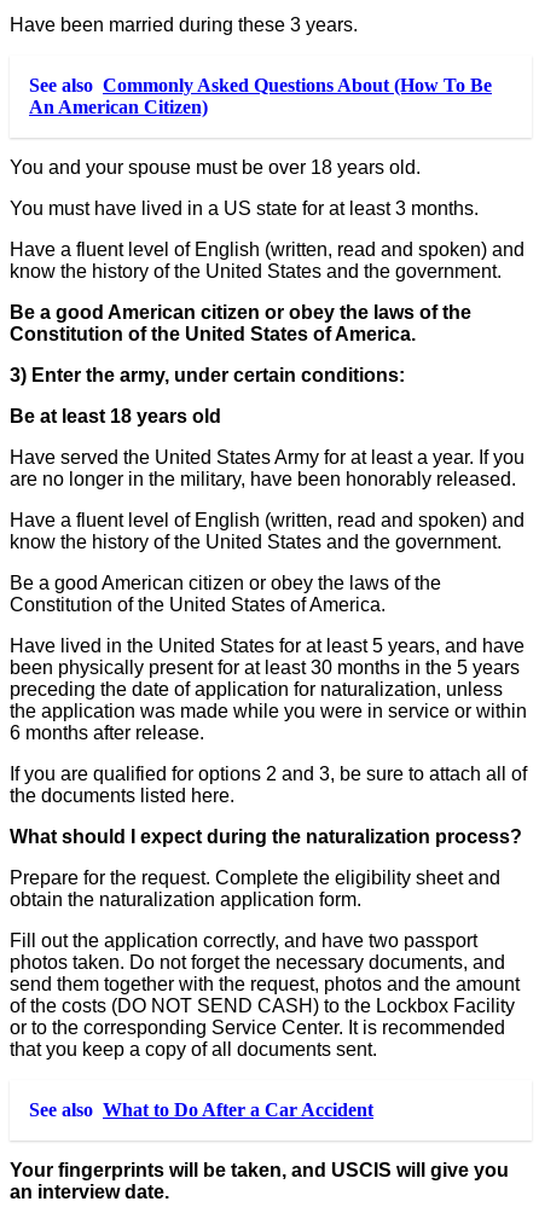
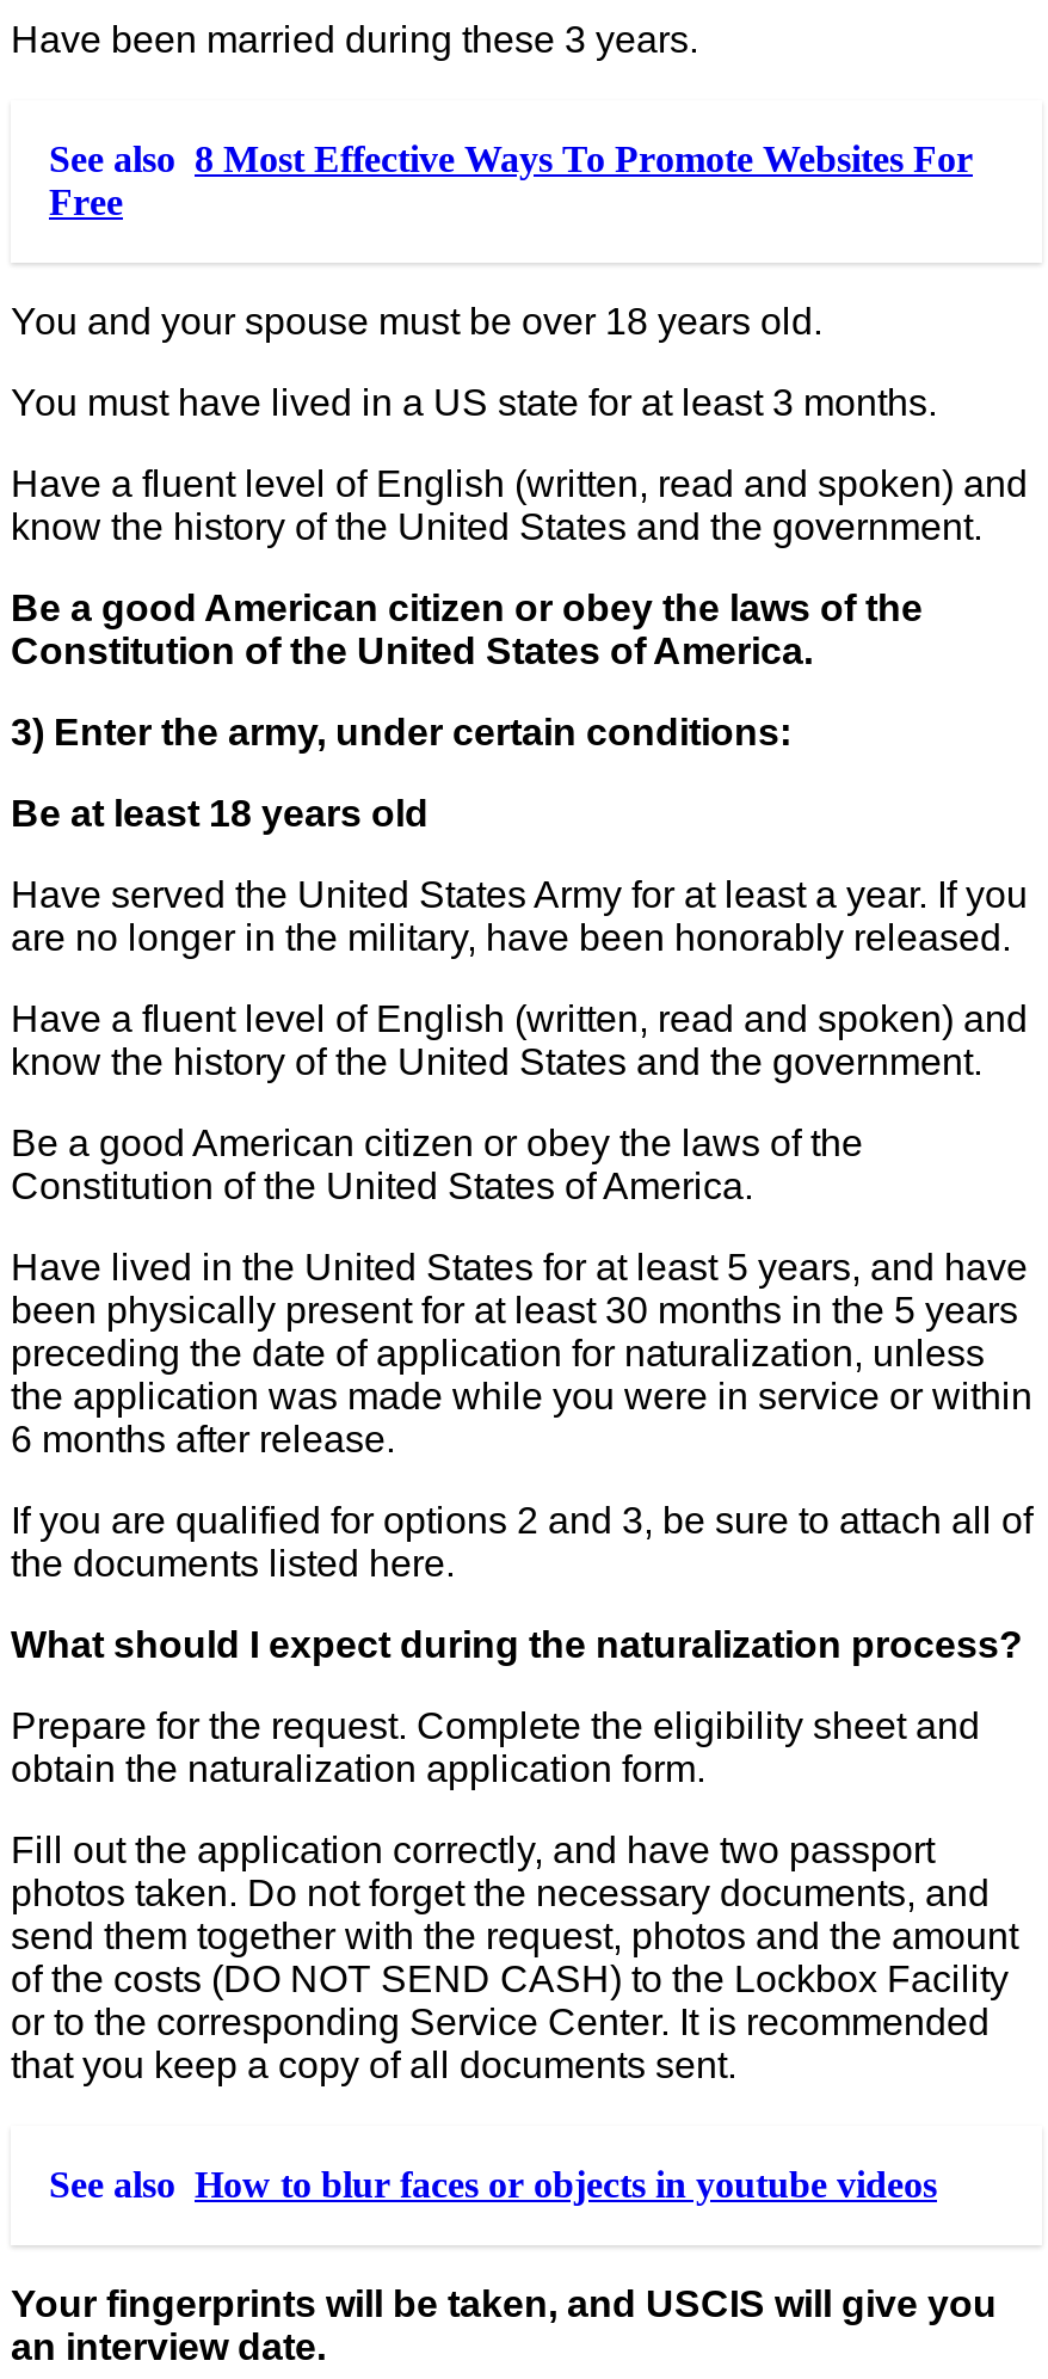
- See also Commonly Asked Questions About (How To Be
- An American Citizen)
+ See also 8 Most Effective Ways To Promote Websites For
+ Free

- See also What to Do After a Car Accident
+ See also How to blur faces or objects in youtube videos
